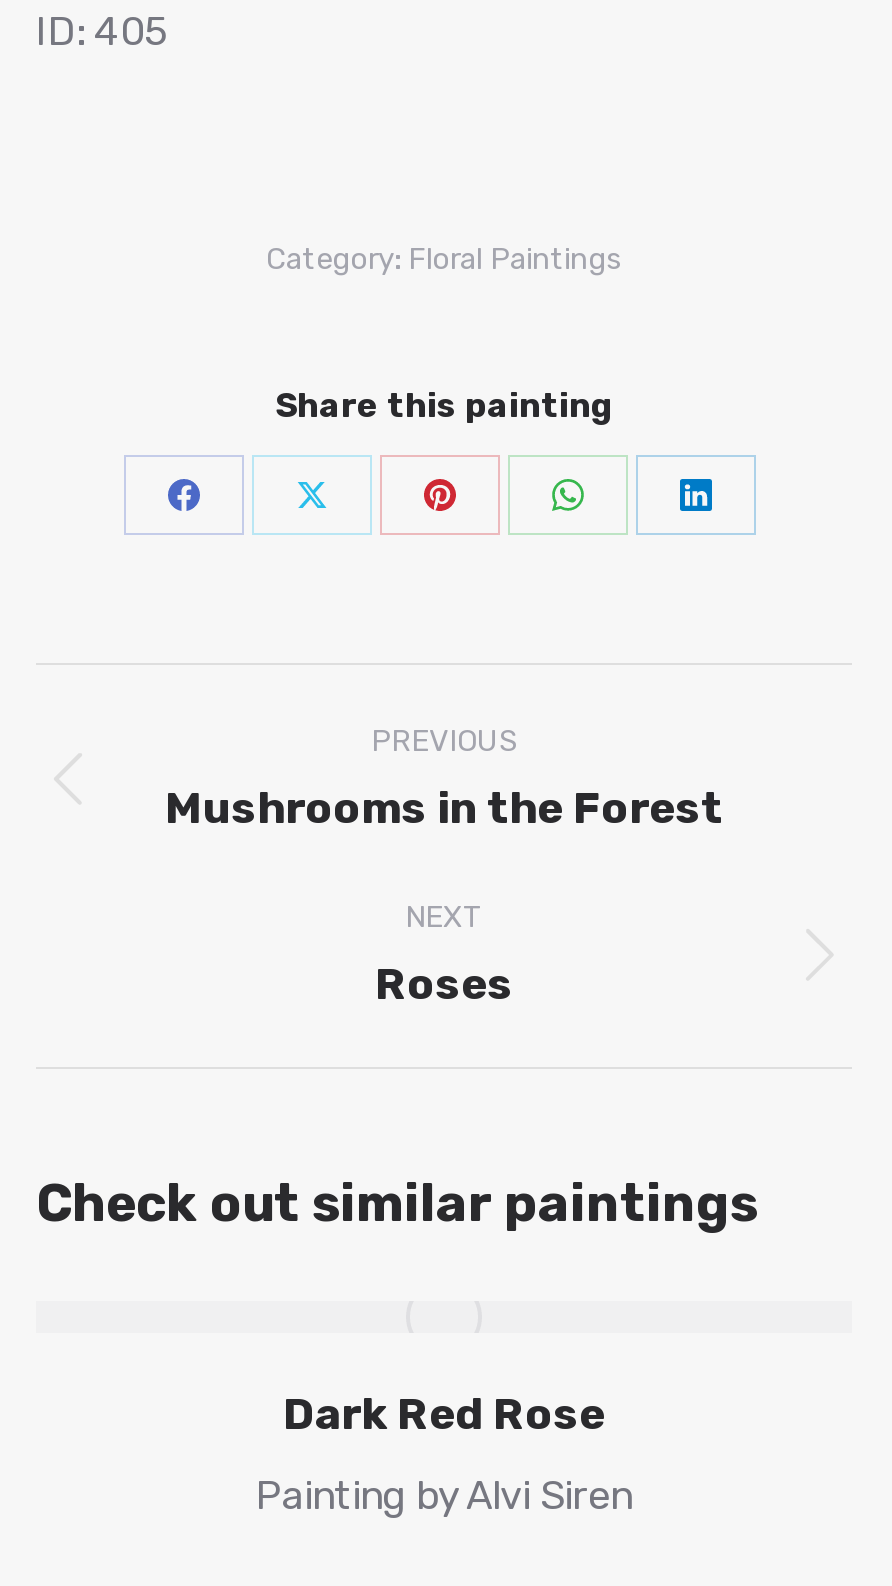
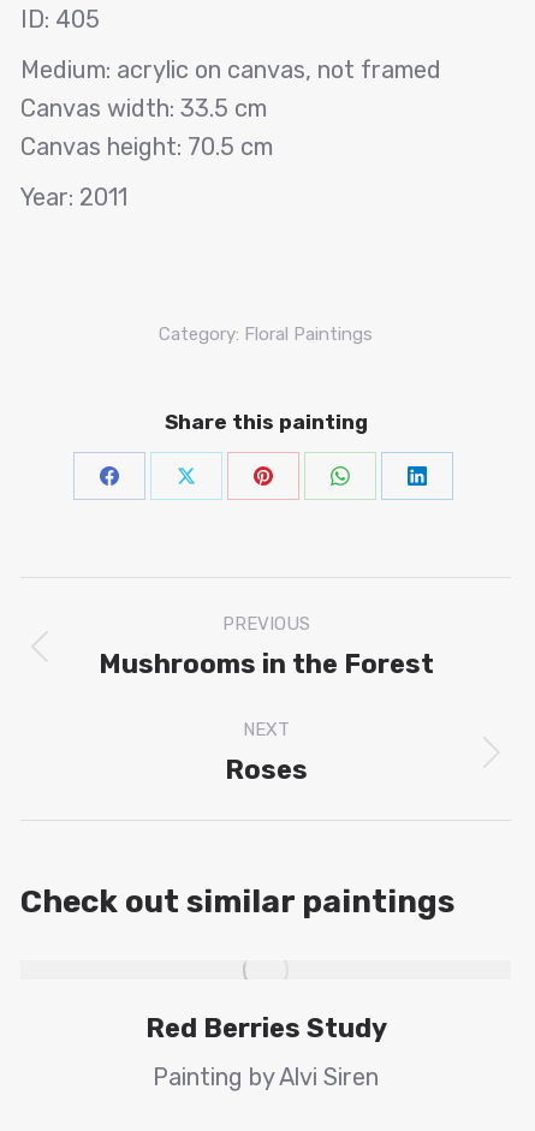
+ Medium: acrylic on canvas, not framed
+ Canvas width: 33.5 cm
+ Canvas height: 70.5 cm
+ Year: 2011

- Dark Red Rose
+ Red Berries Study
